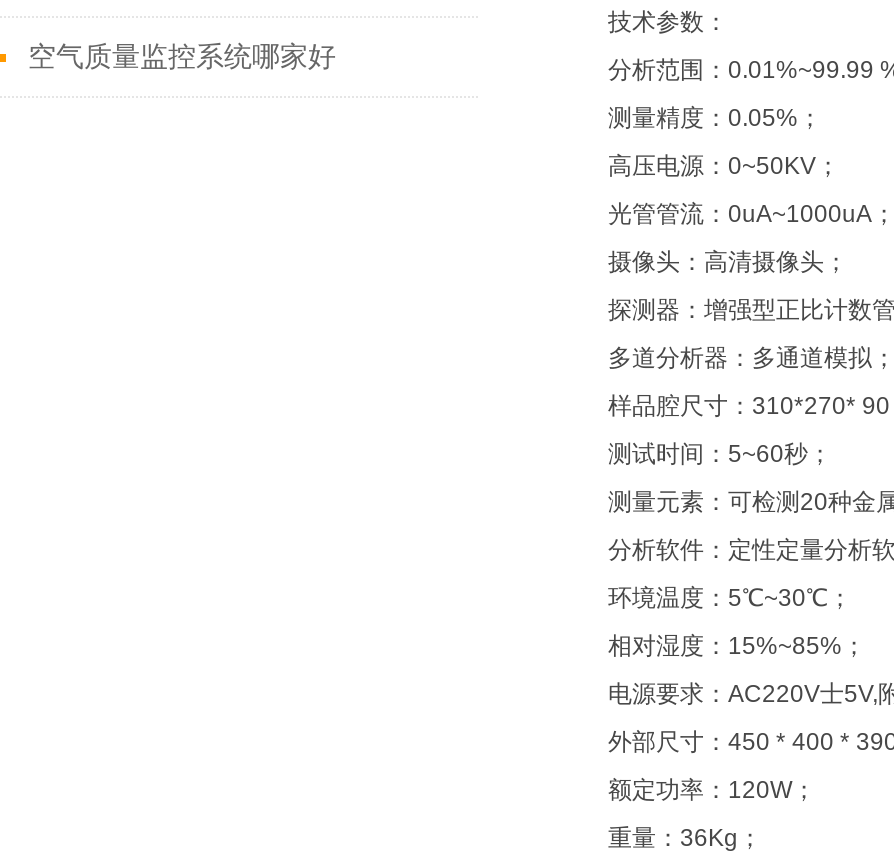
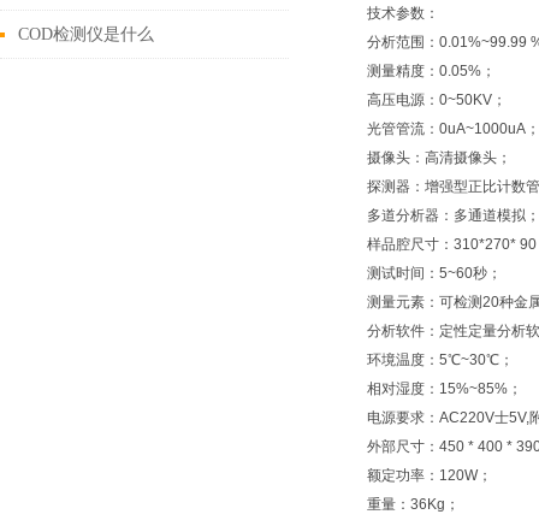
- 空气质量监控系统哪家好
+ COD检测仪是什么
